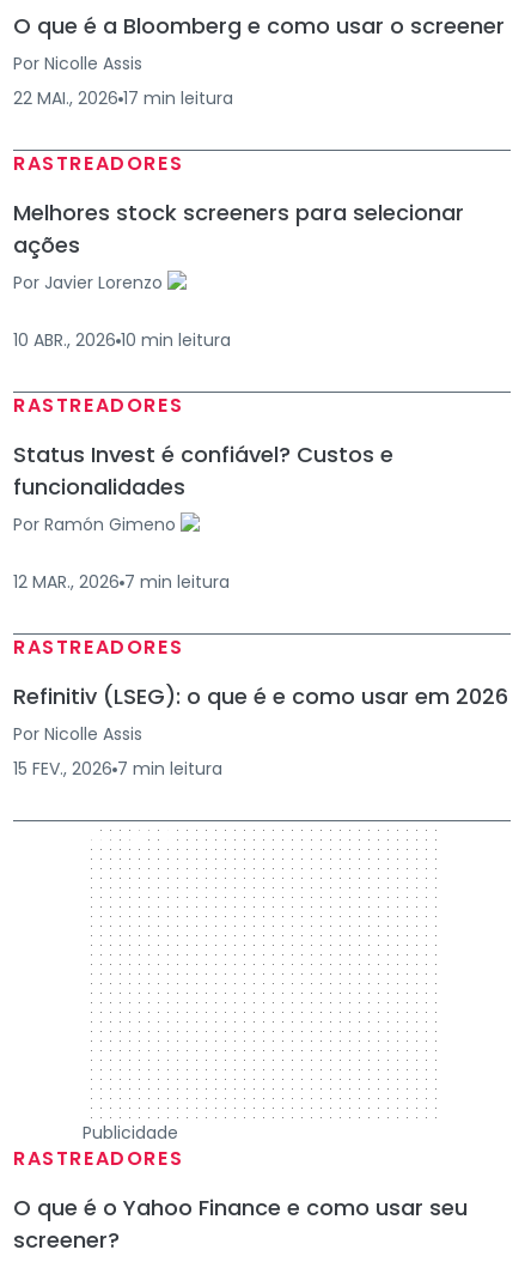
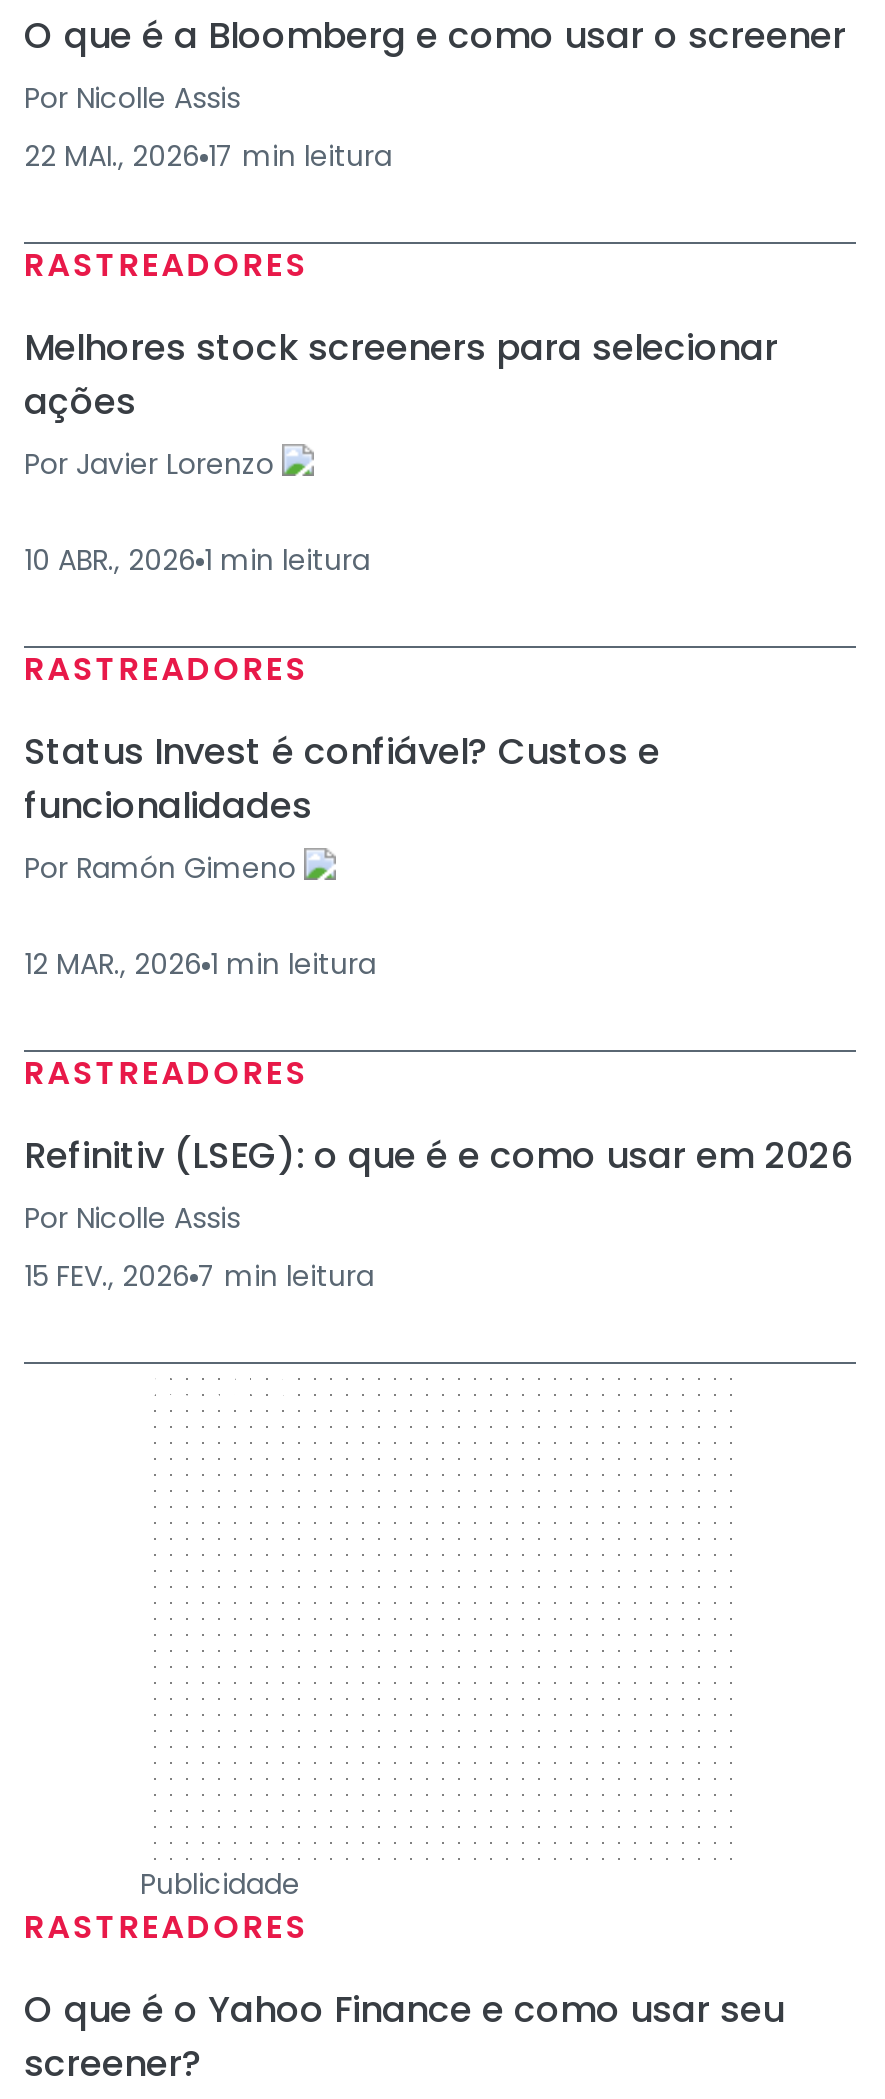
- 10 ABR., 2026 10 min leitura
+ 10 ABR., 2026 1 min leitura

- 12 MAR., 2026 7 min leitura
+ 12 MAR., 2026 1 min leitura
